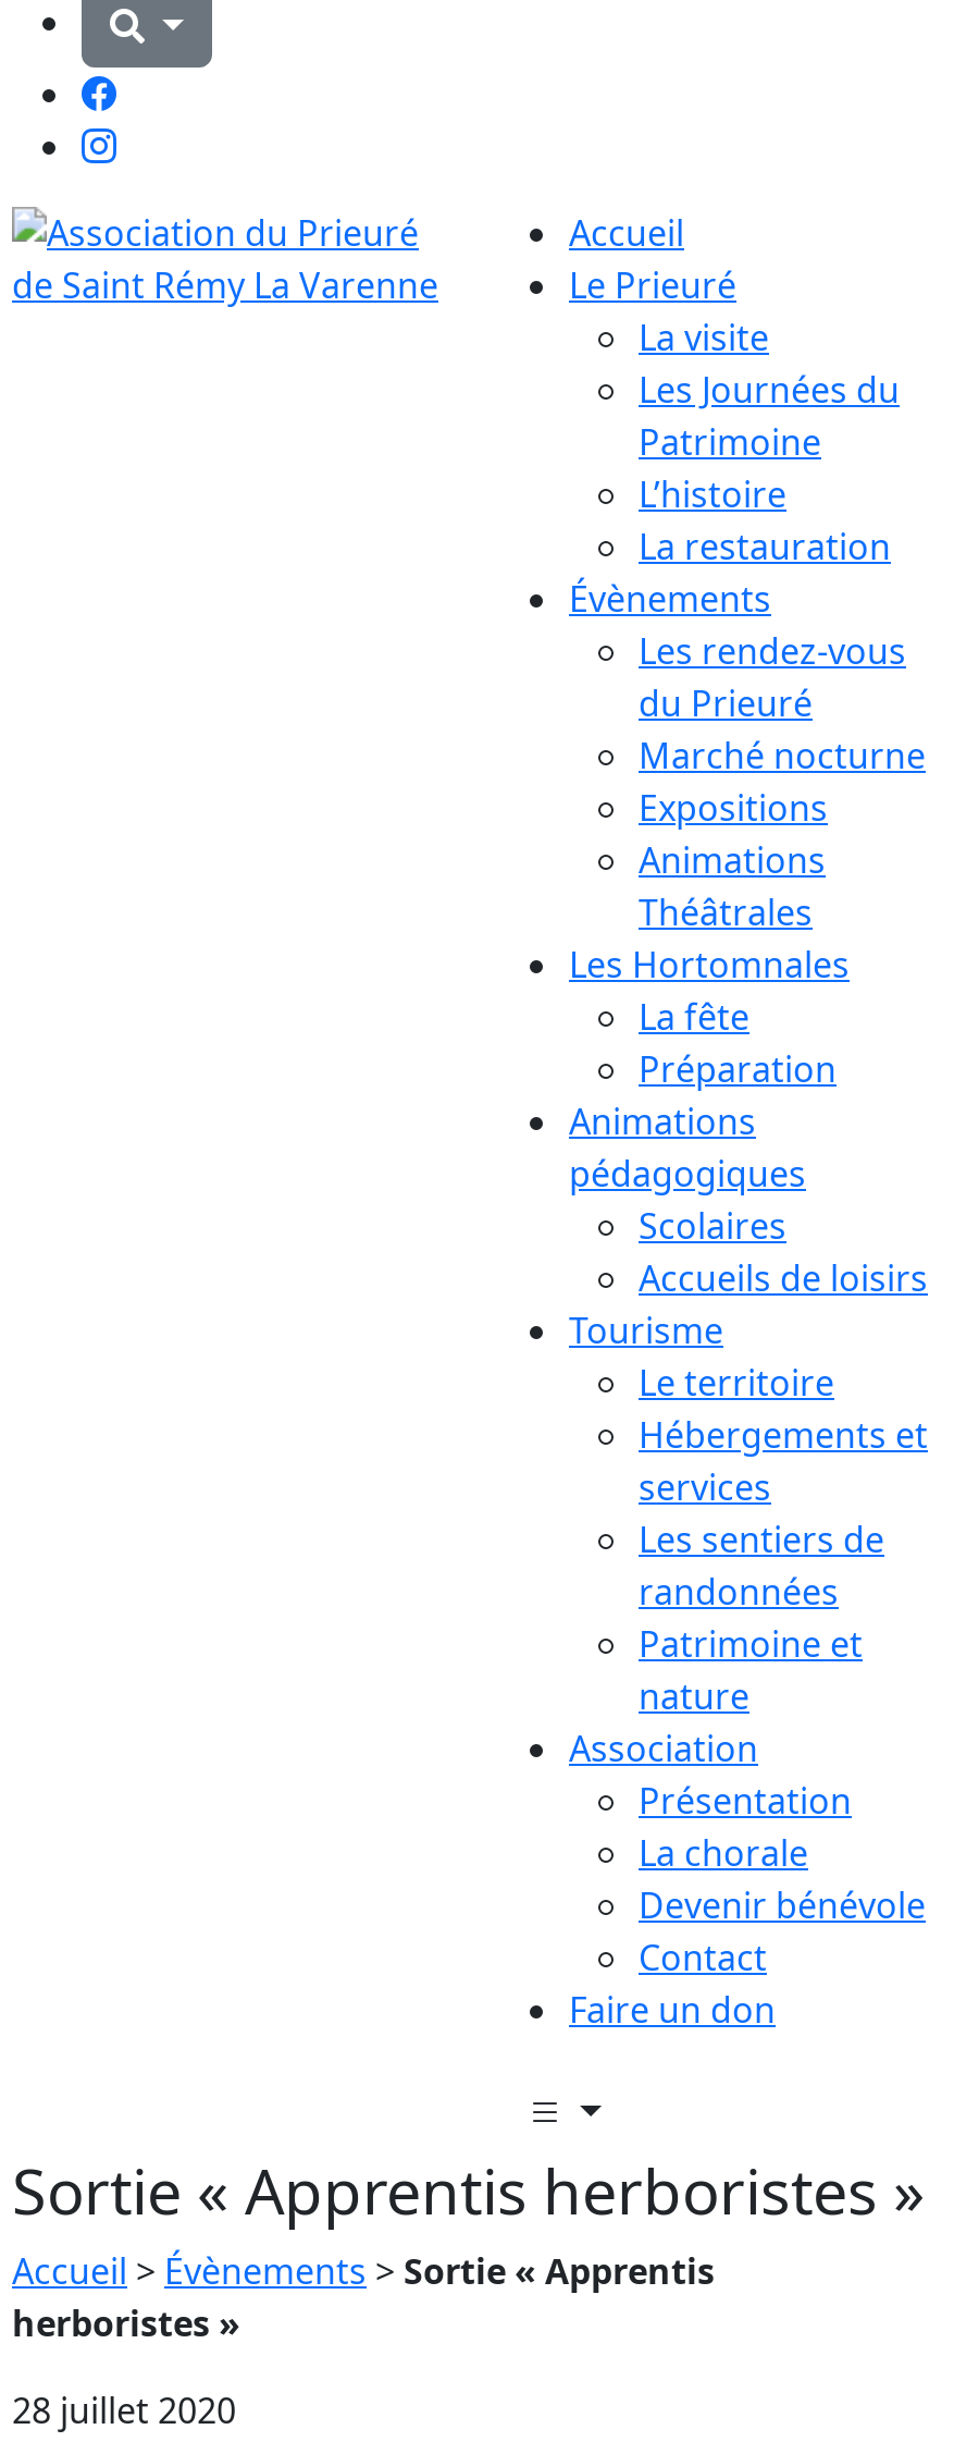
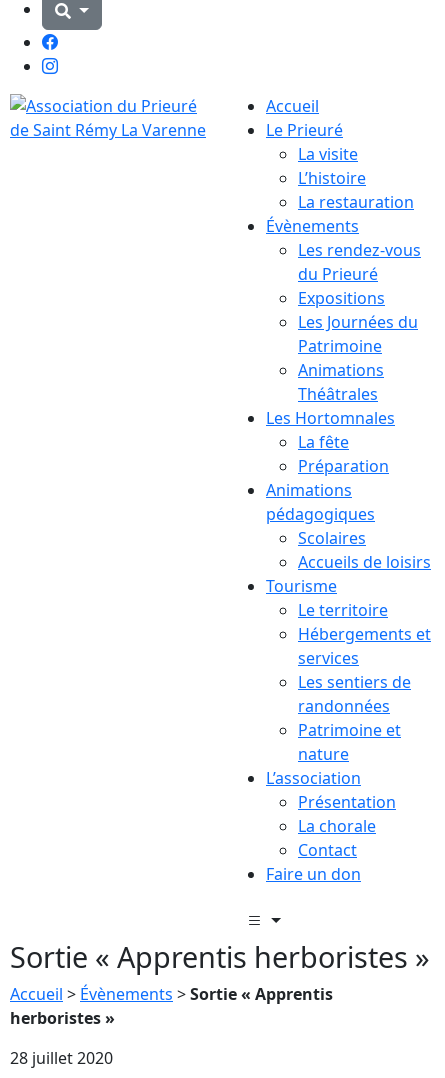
moved down: Les Journées du | Patrimoine

- Marché nocturne

moved up: Expositions

- Association
+ L’association

- Devenir bénévole
